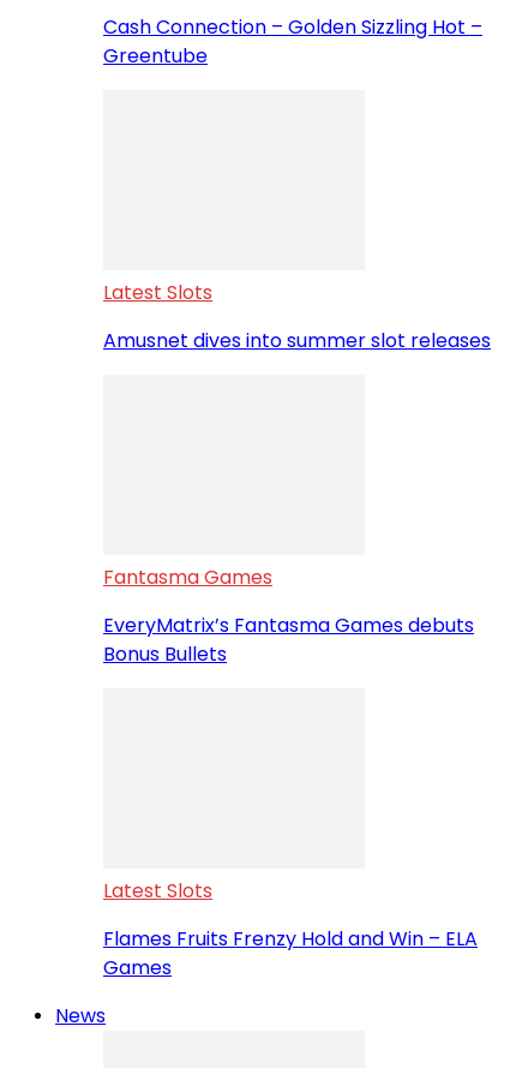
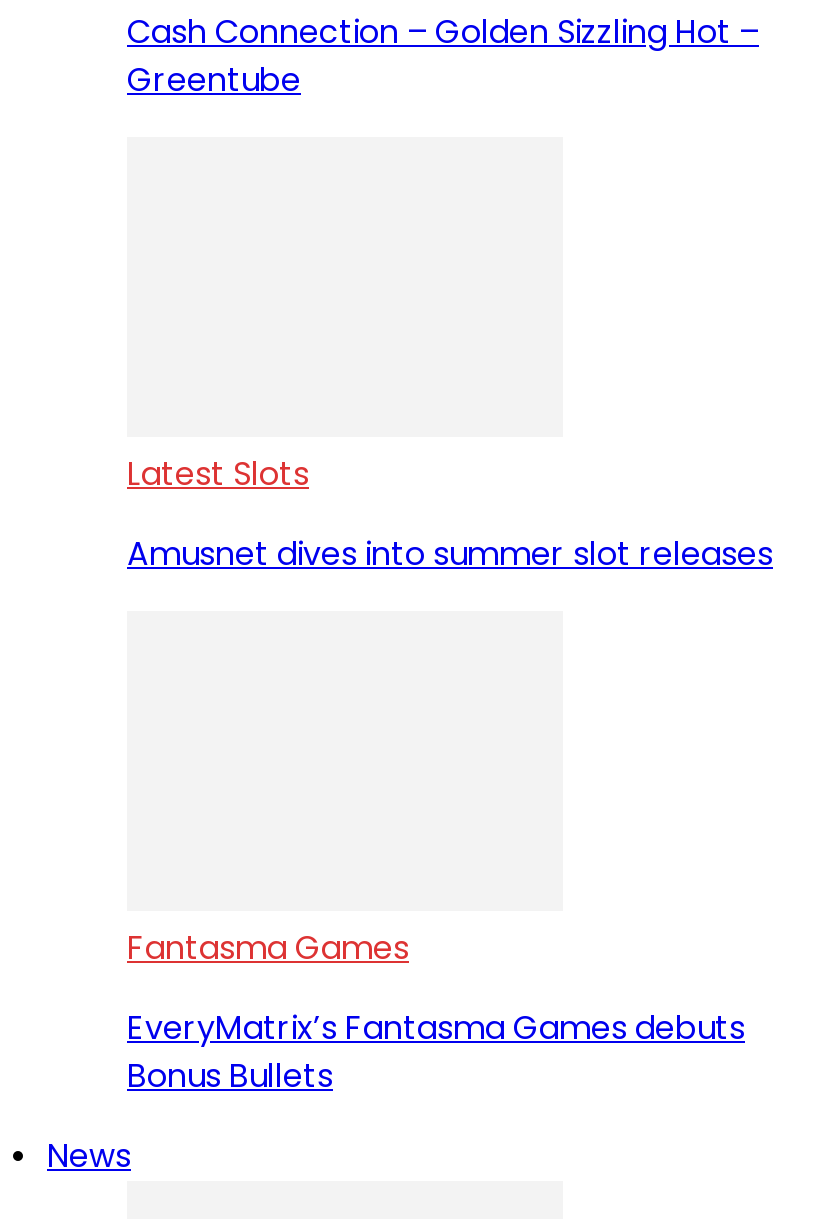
- Latest Slots
- Flames Fruits Frenzy Hold and Win – ELA
- Games
